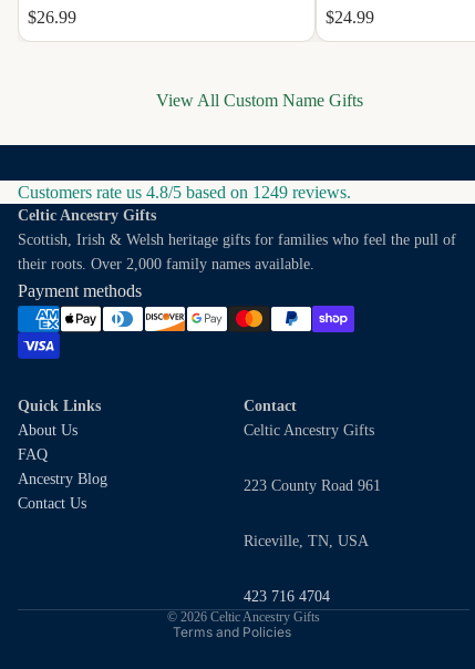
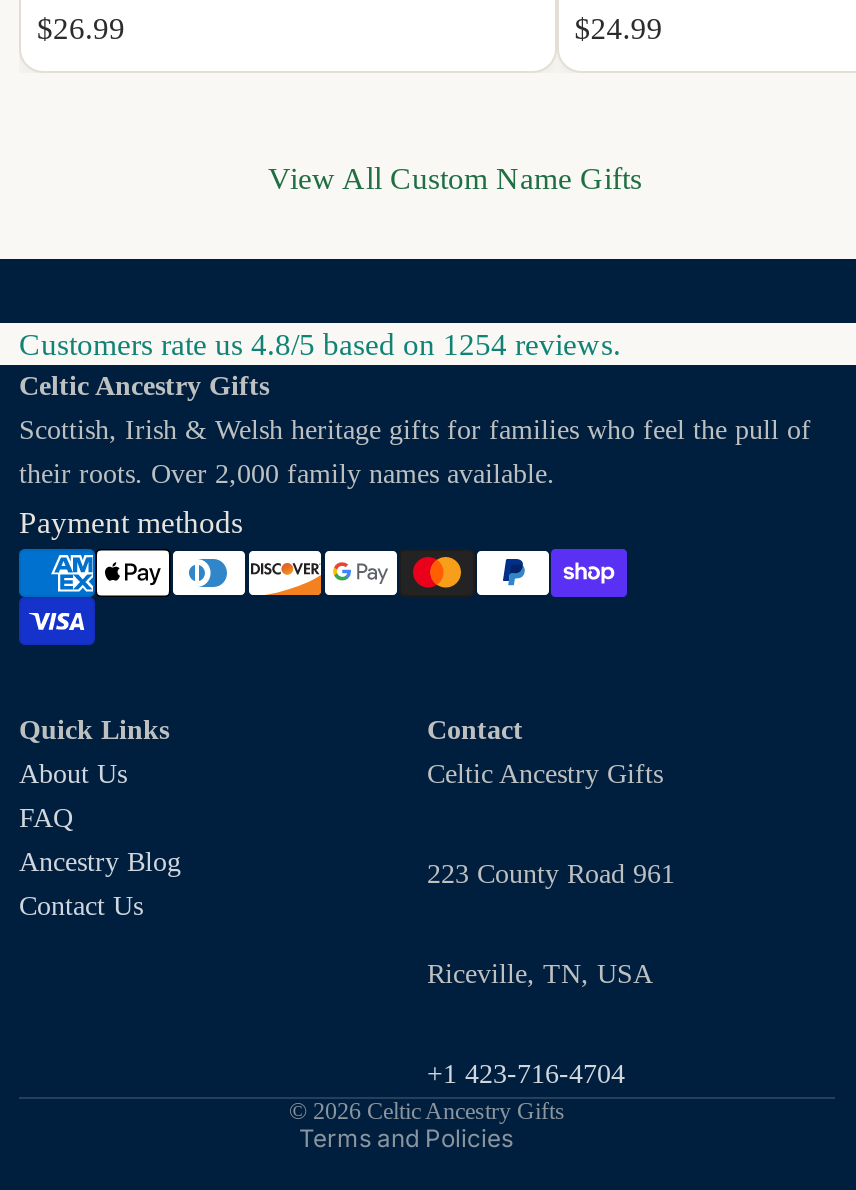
- Customers rate us 4.8/5 based on 1249 reviews.
+ Customers rate us 4.8/5 based on 1254 reviews.

- 423 716 4704
+ +1 423-716-4704
